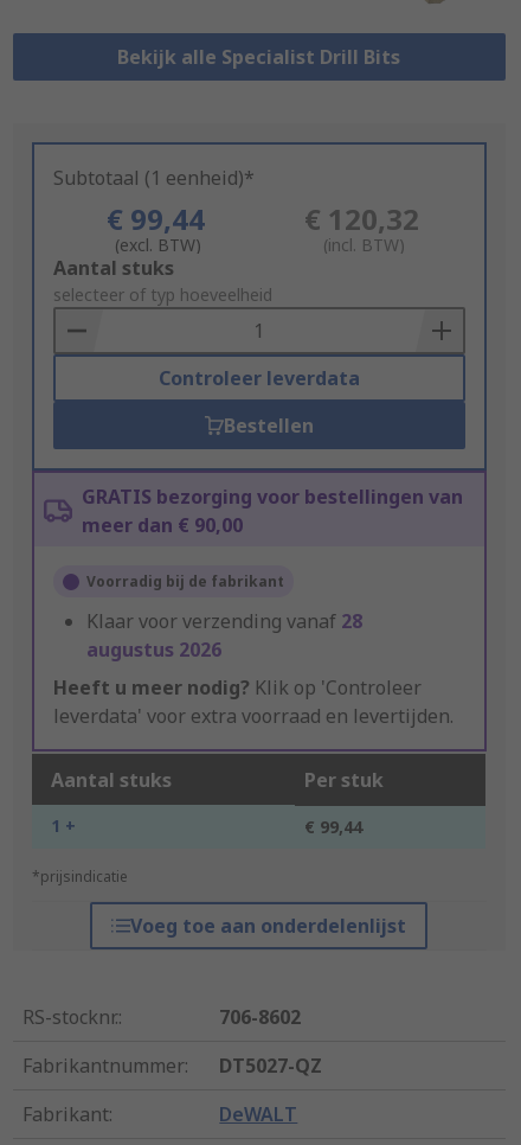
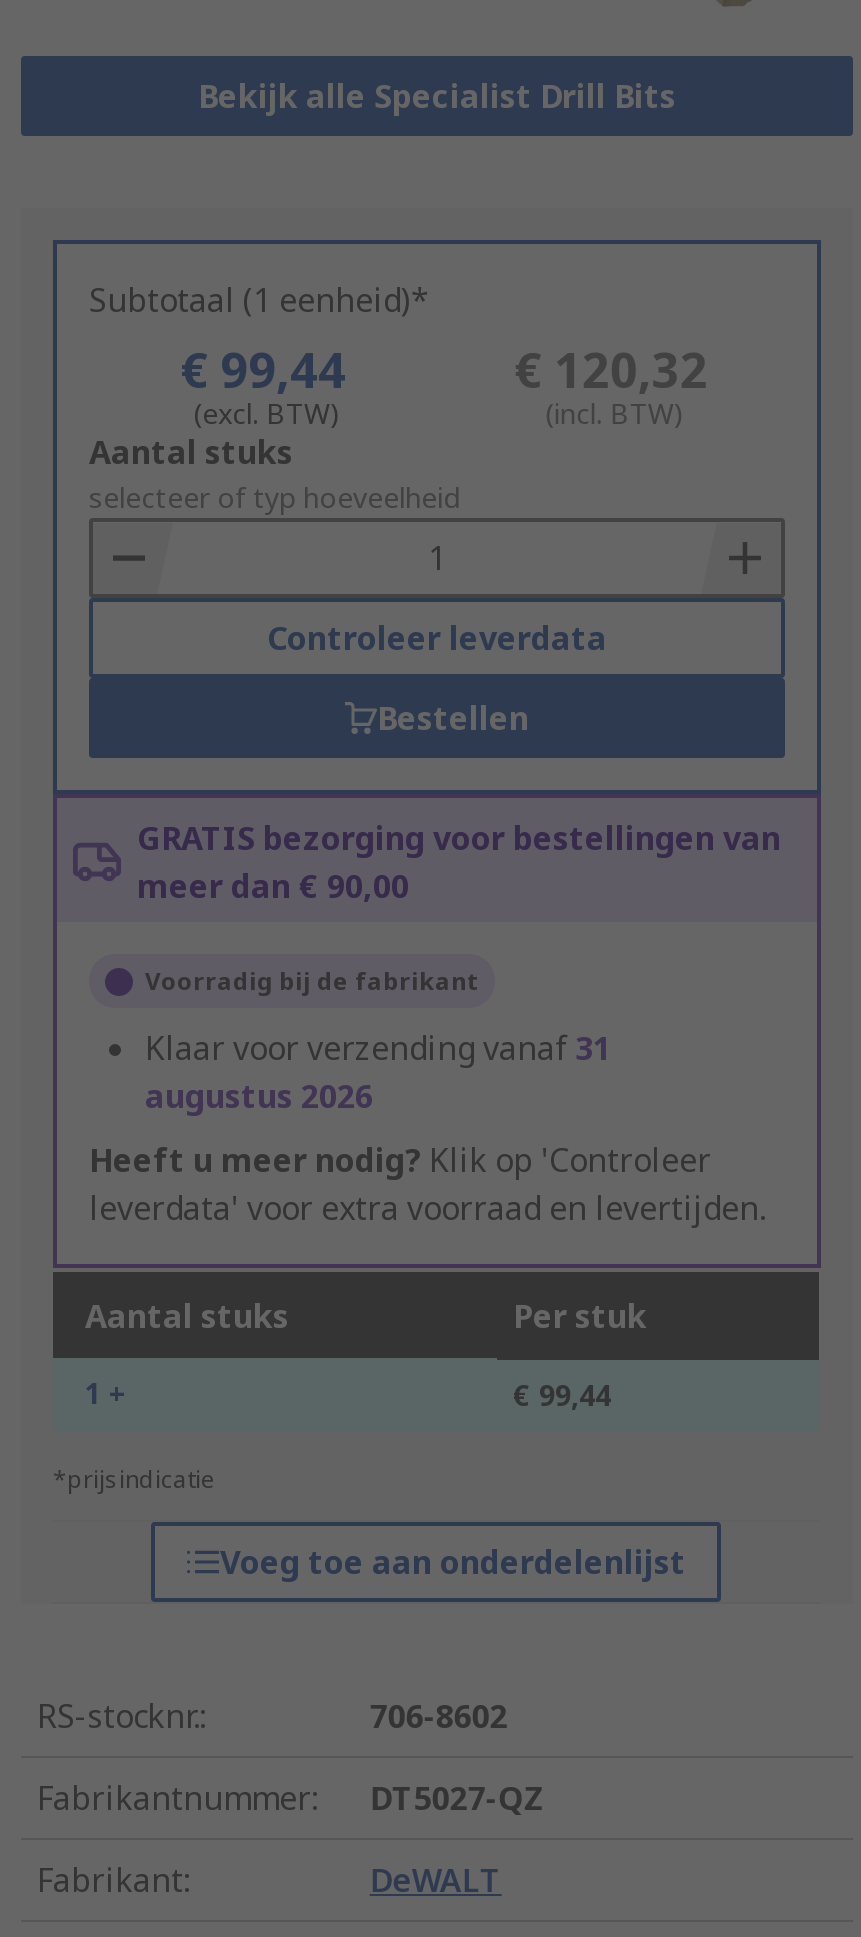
- Klaar voor verzending vanaf 28
+ Klaar voor verzending vanaf 31
